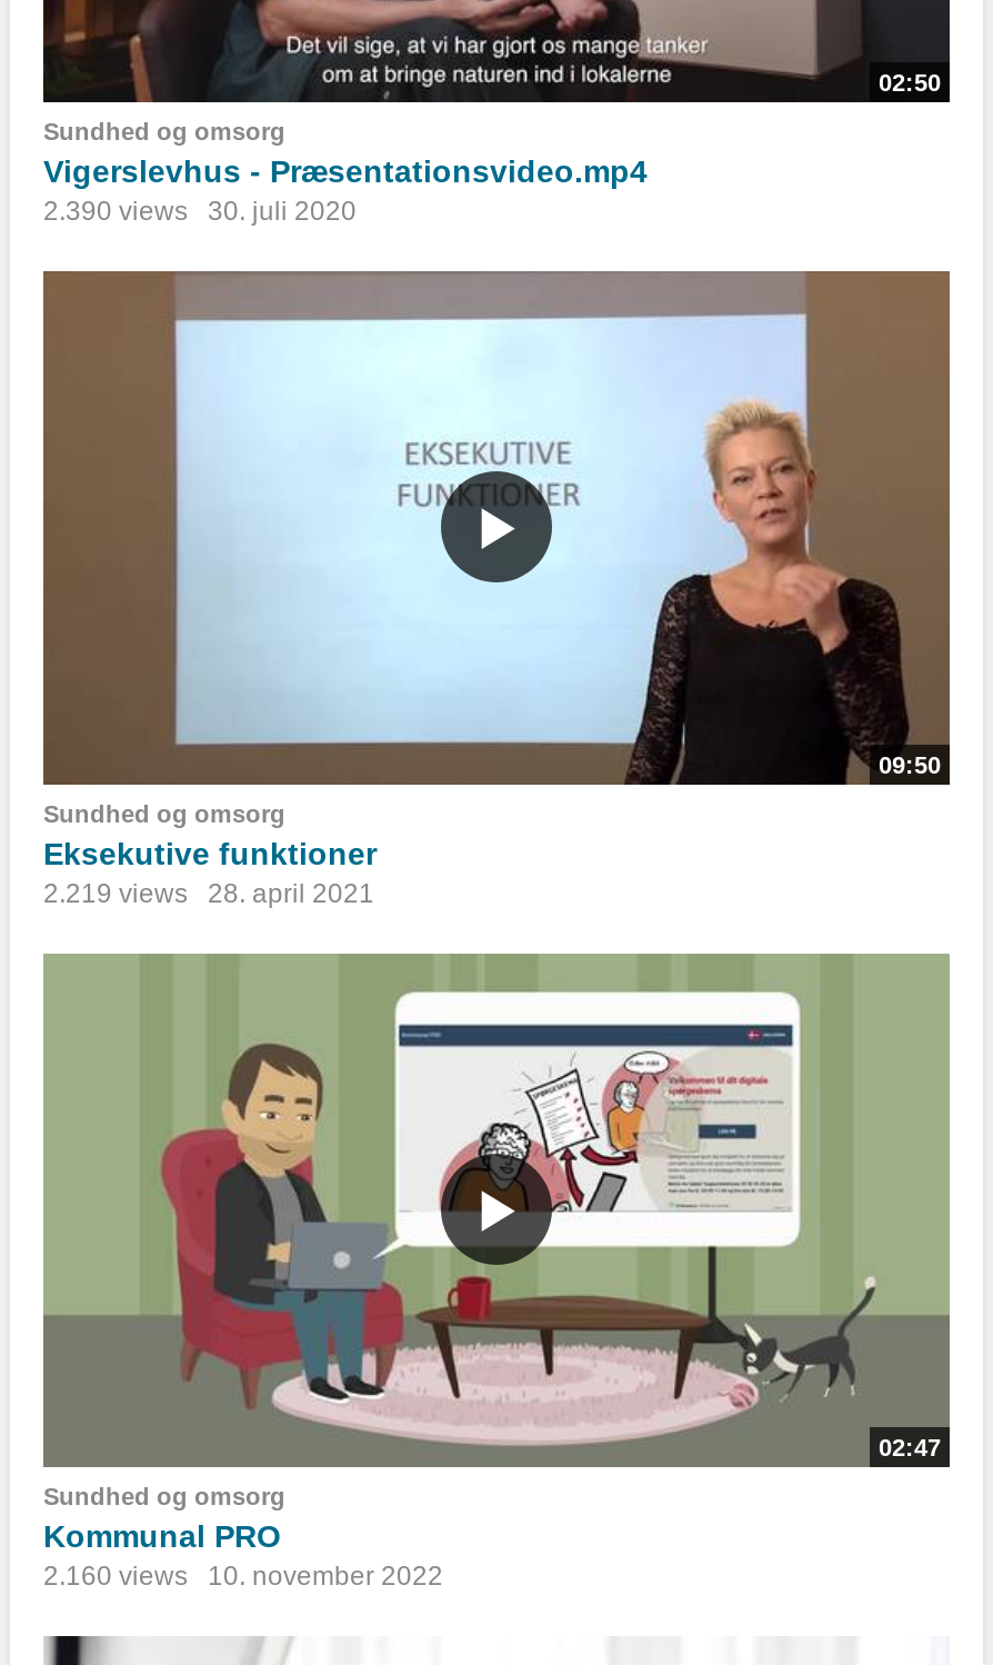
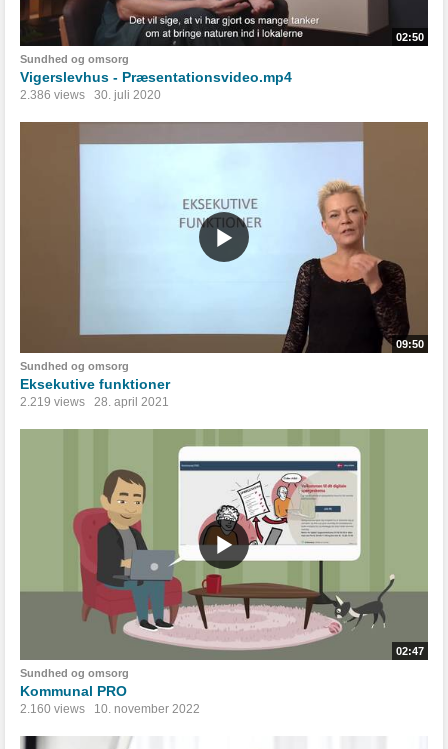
- 2.390 views 30. juli 2020
+ 2.386 views 30. juli 2020
